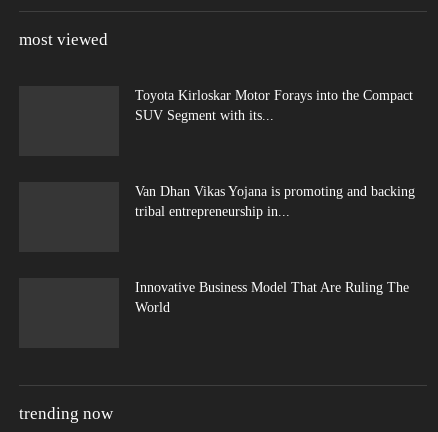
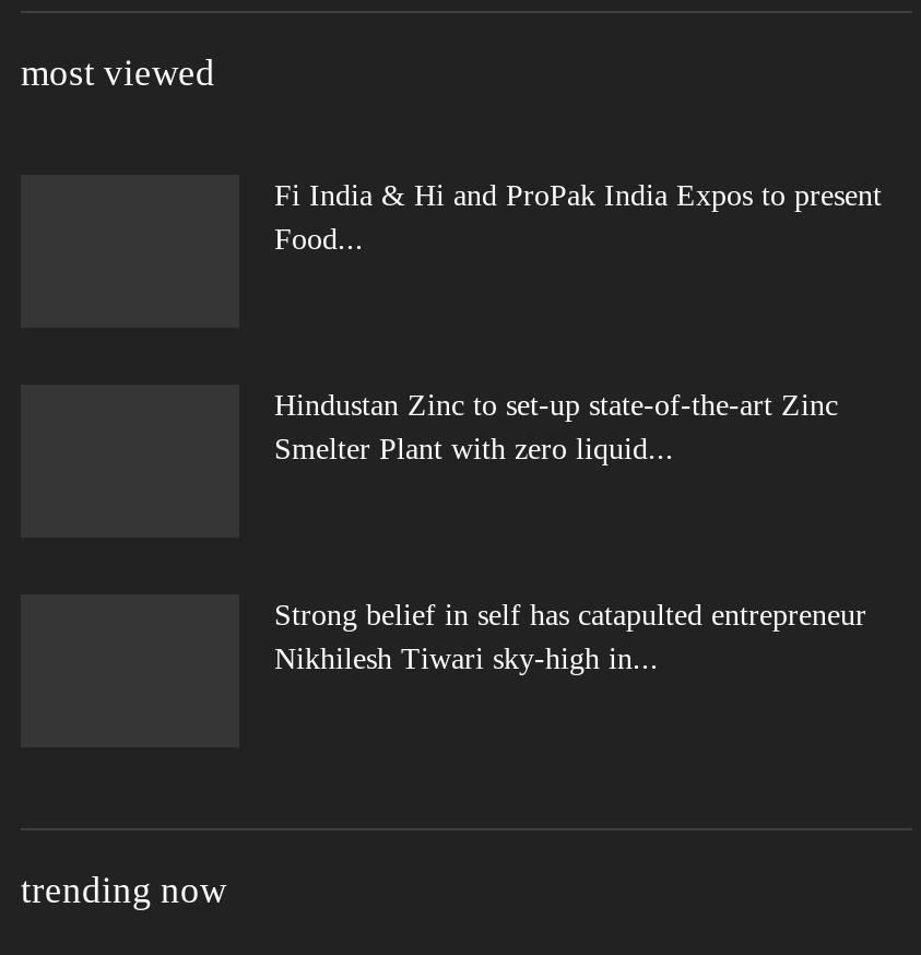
- Toyota Kirloskar Motor Forays into the Compact
- SUV Segment with its...
+ Fi India & Hi and ProPak India Expos to present
+ Food...

- Van Dhan Vikas Yojana is promoting and backing
- tribal entrepreneurship in...
+ Hindustan Zinc to set-up state-of-the-art Zinc
+ Smelter Plant with zero liquid...

- Innovative Business Model That Are Ruling The
- World
+ Strong belief in self has catapulted entrepreneur
+ Nikhilesh Tiwari sky-high in...
